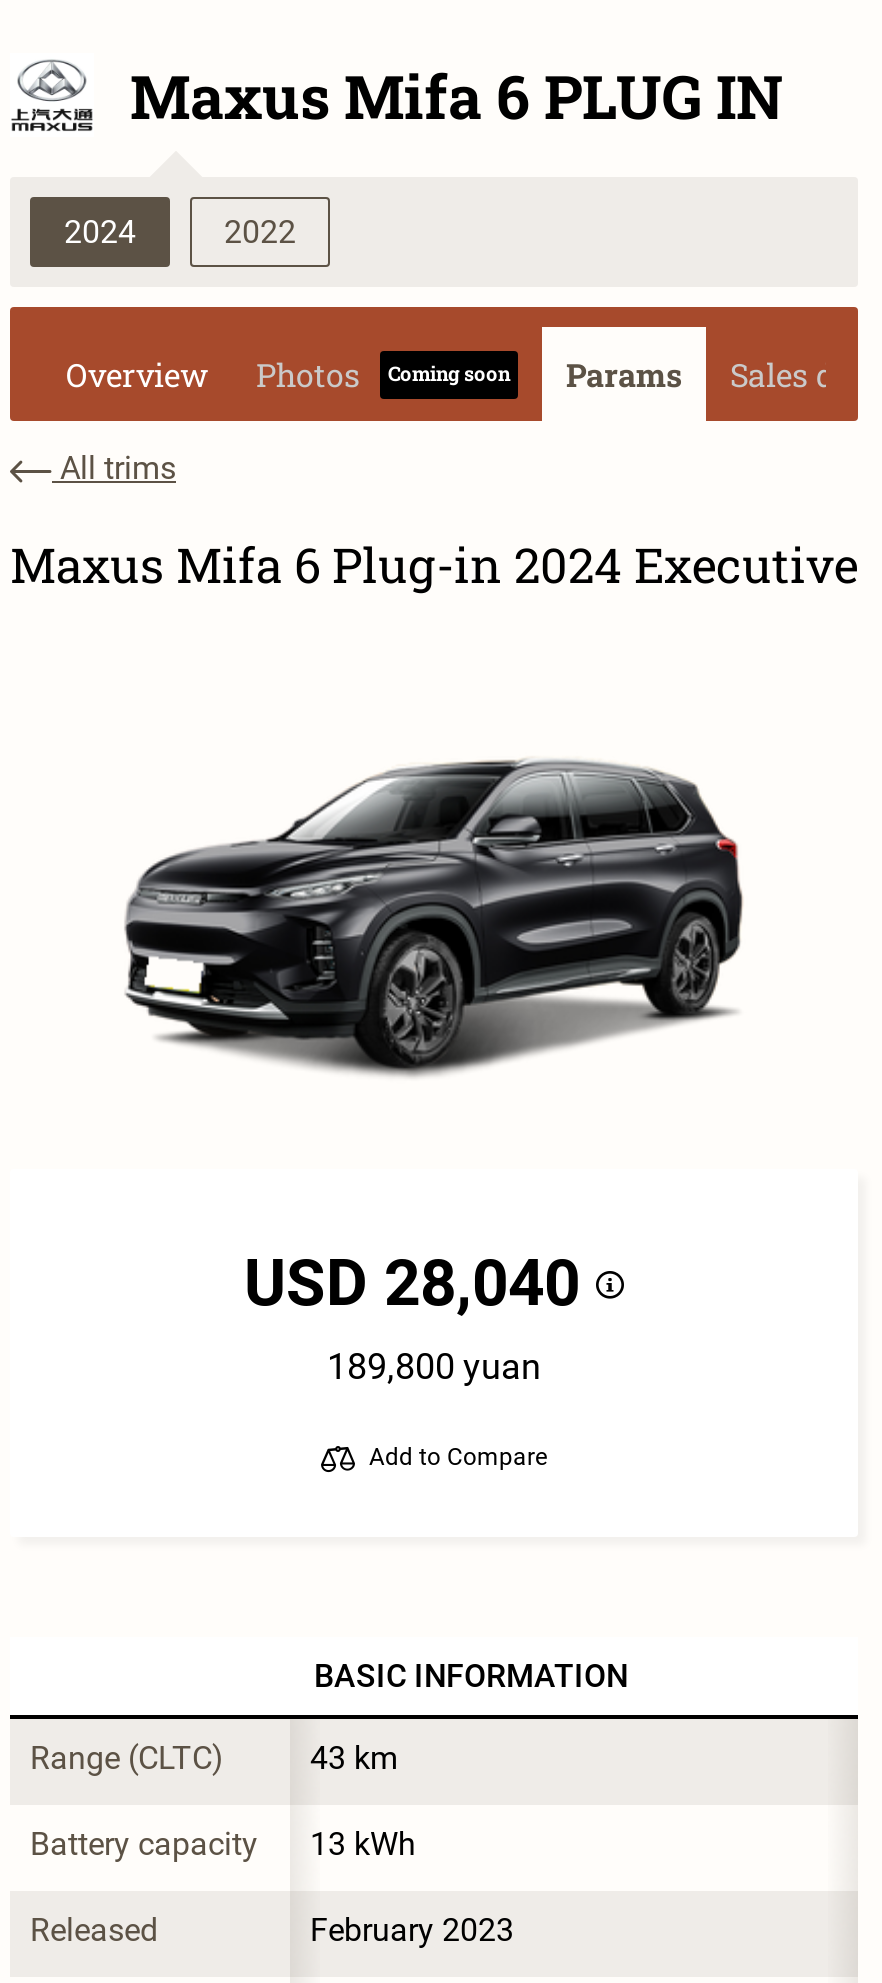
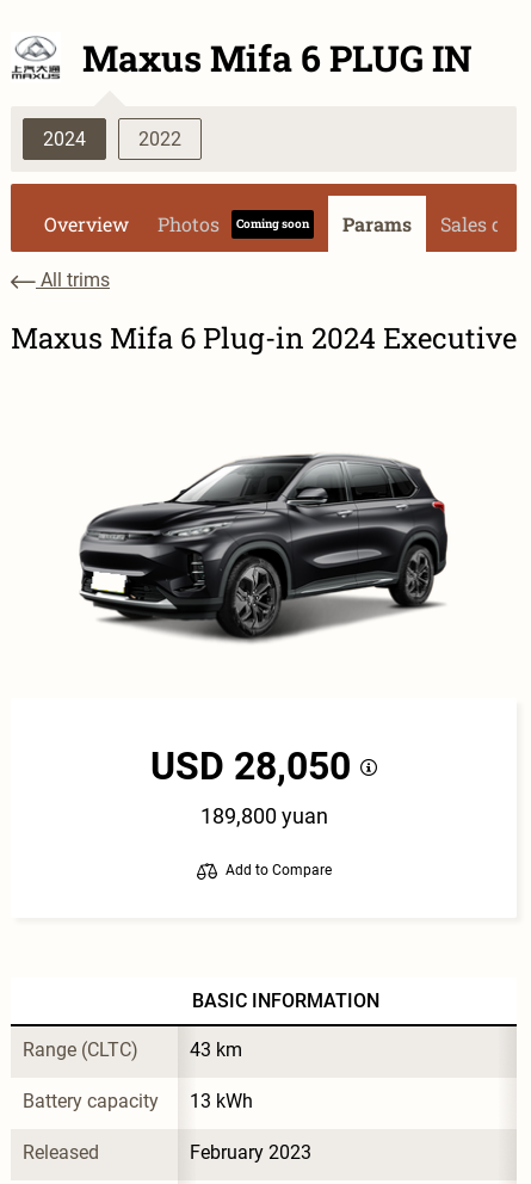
- USD 28,040
+ USD 28,050
